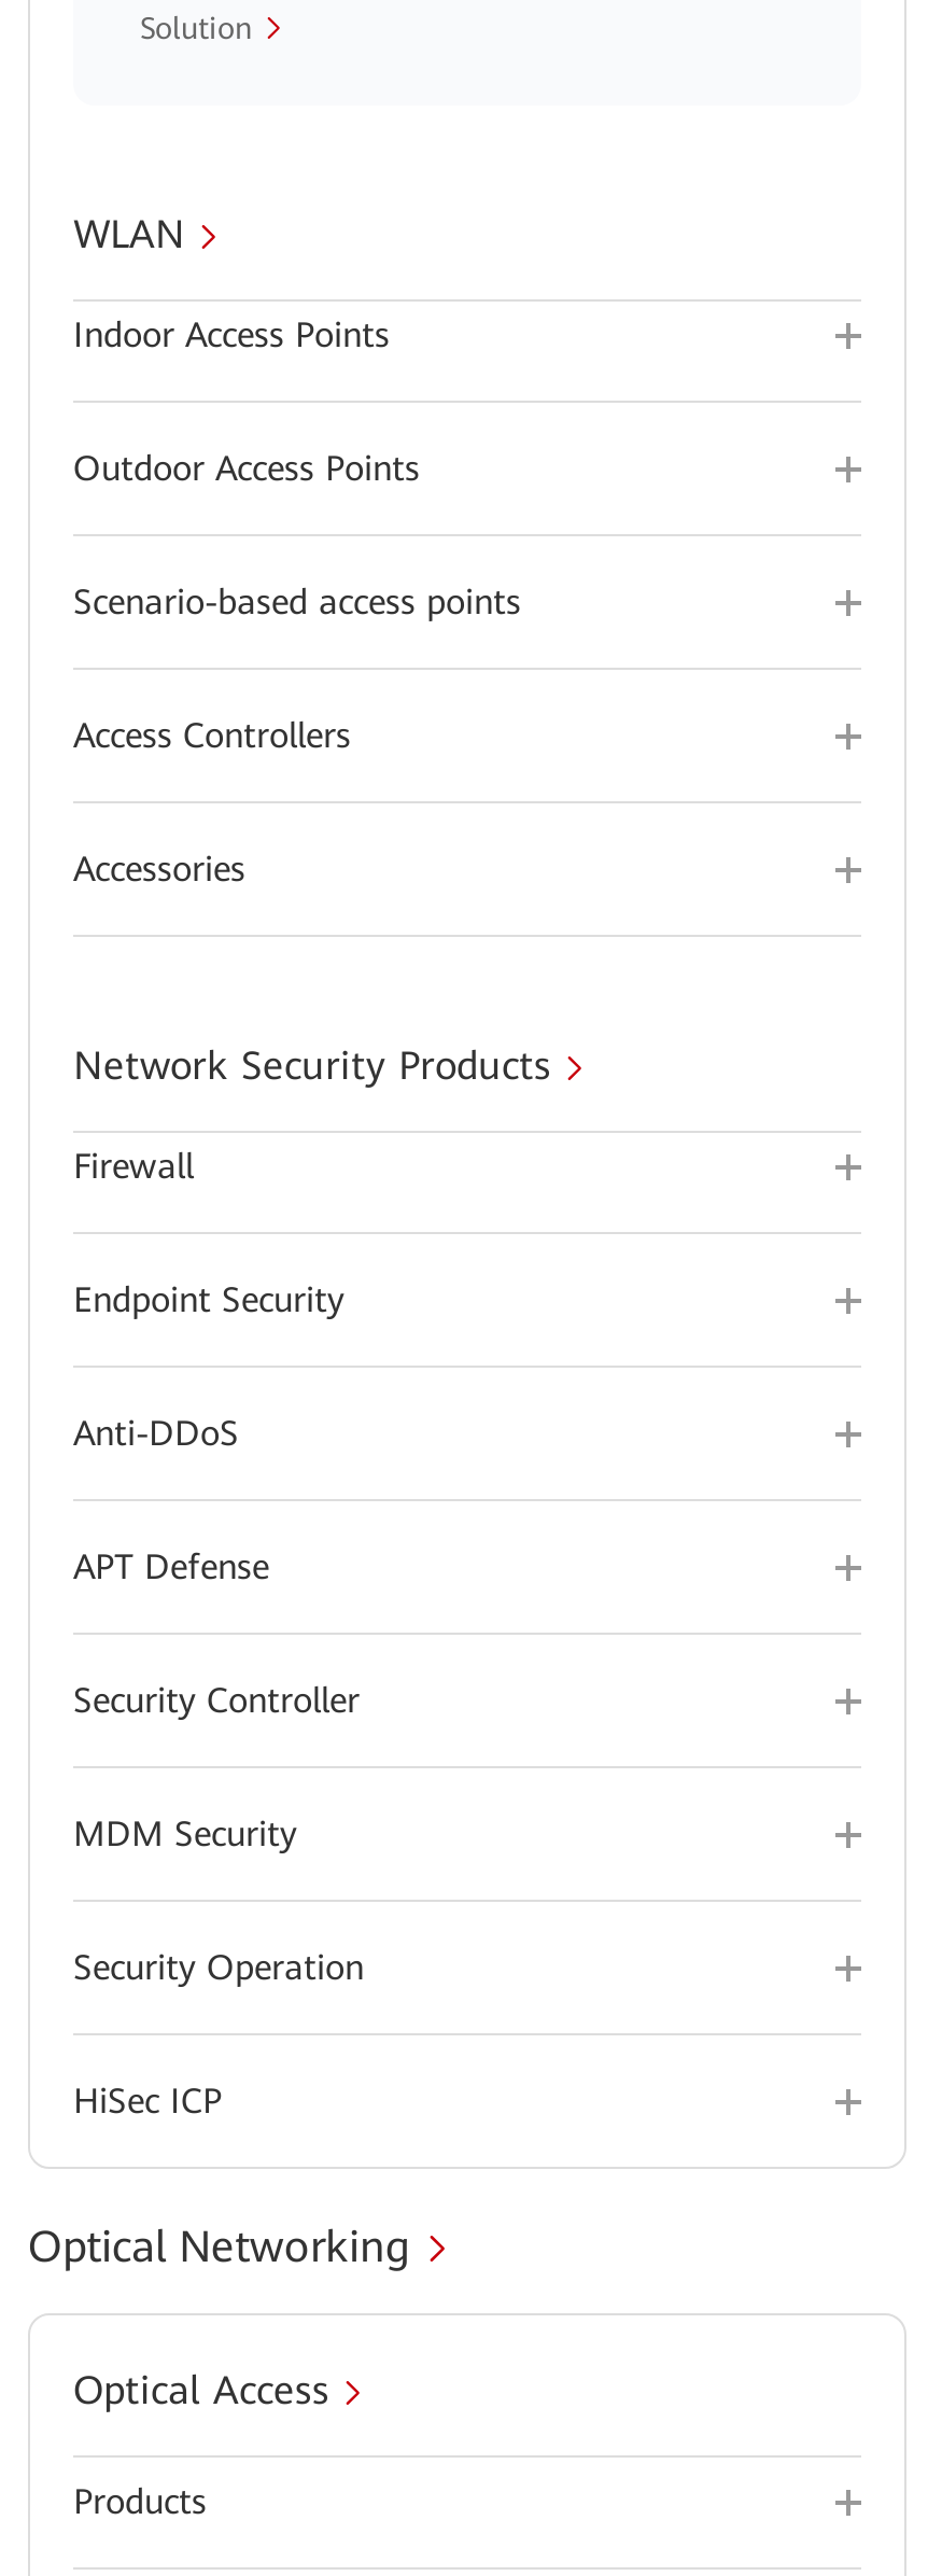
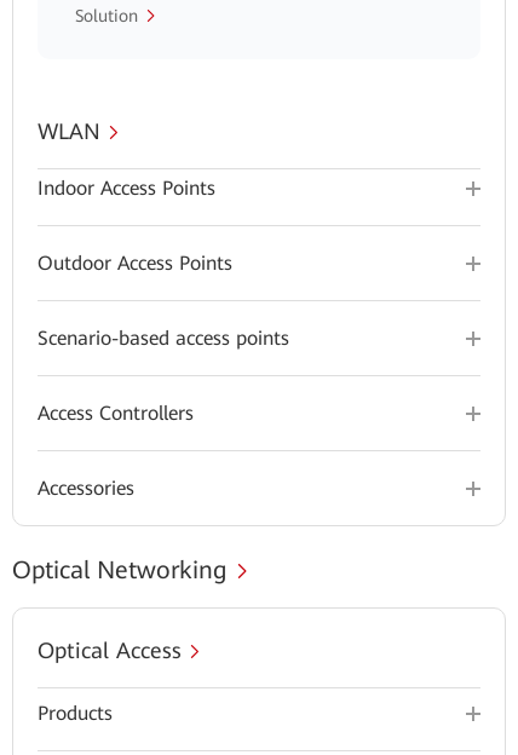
- Network Security Products
- Firewall
- Endpoint Security
- Anti-DDoS
- APT Defense
- Security Controller
- MDM Security
- Security Operation
- HiSec ICP
